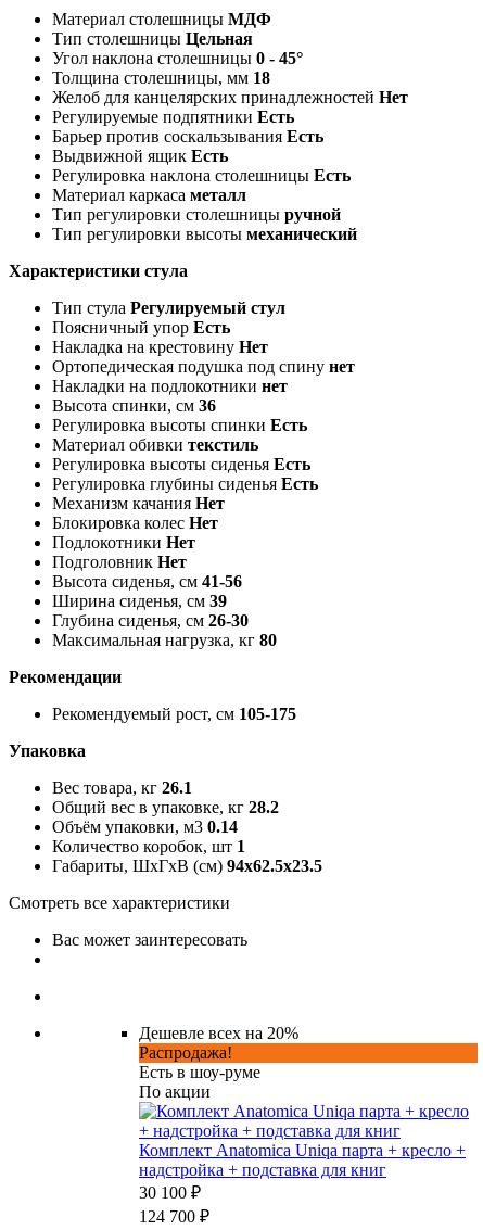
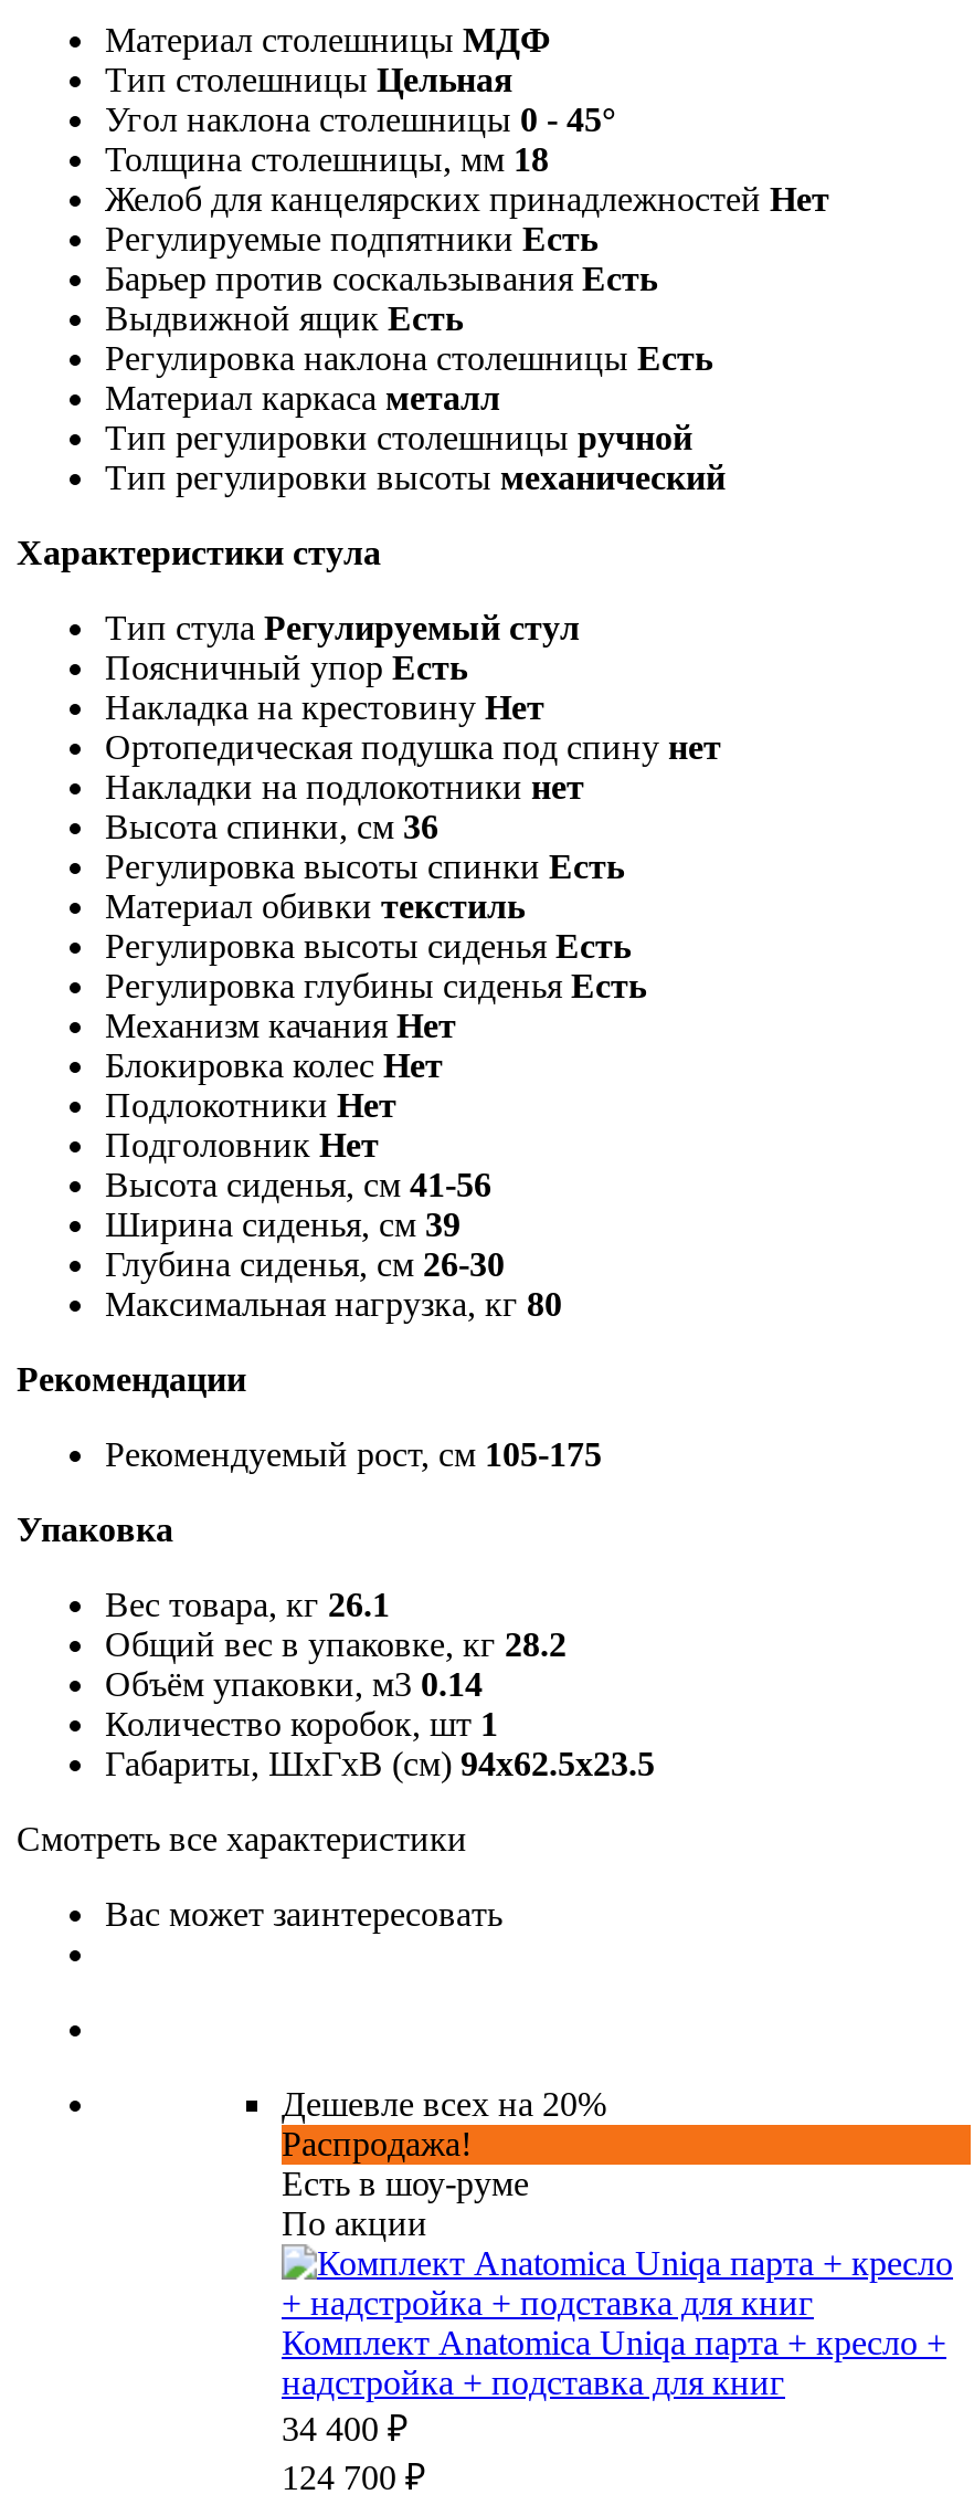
- 30 100 ₽
+ 34 400 ₽
